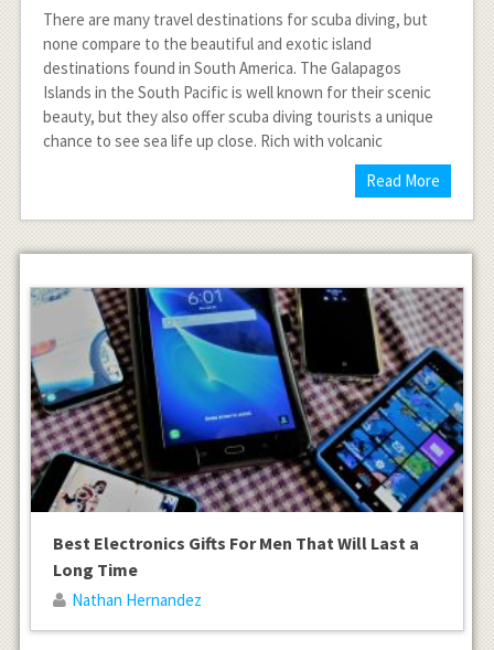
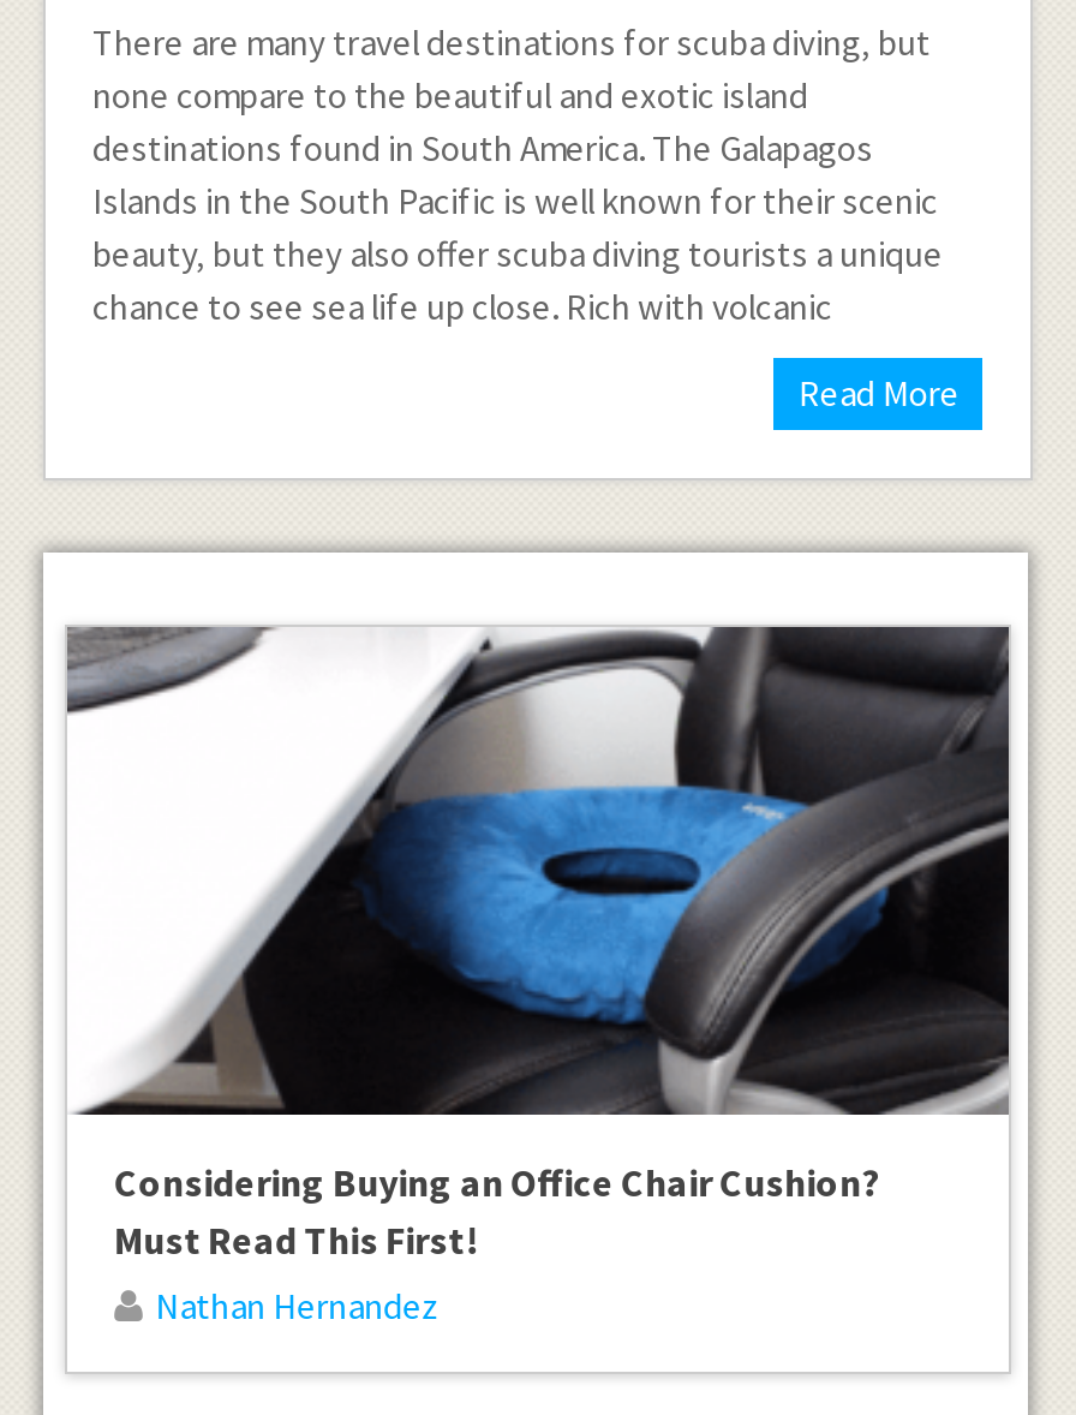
- [image]
- Best Electronics Gifts For Men That Will Last a
- Long Time
+ [image]
+ Considering Buying an Office Chair Cushion?
+ Must Read This First!
